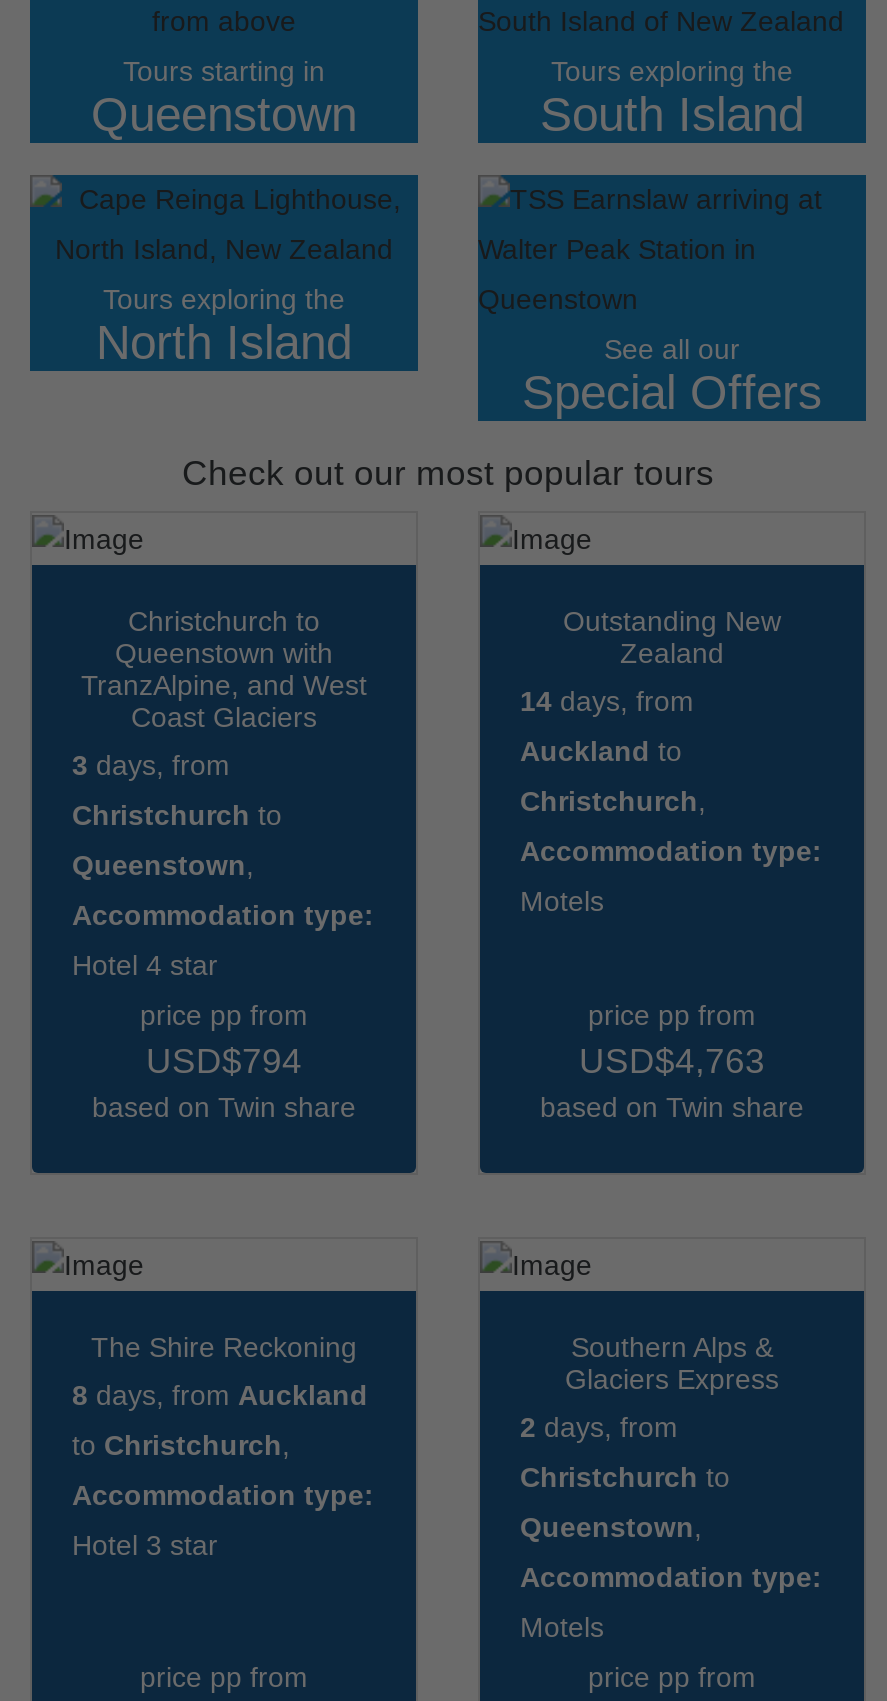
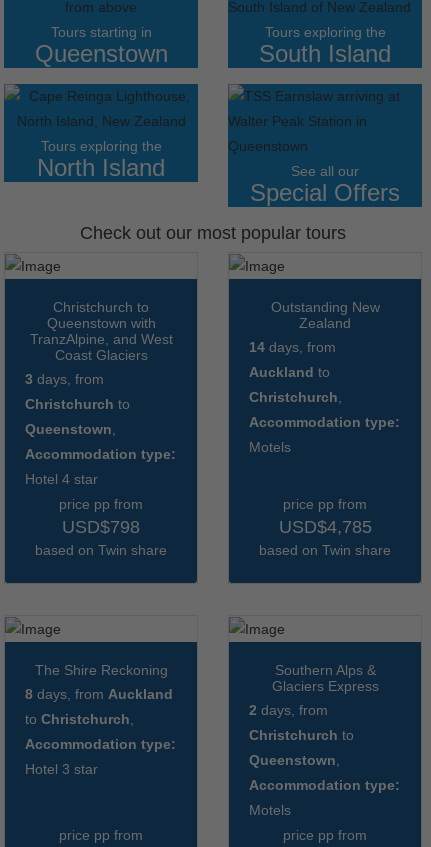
- USD$794
+ USD$798

- USD$4,763
+ USD$4,785
